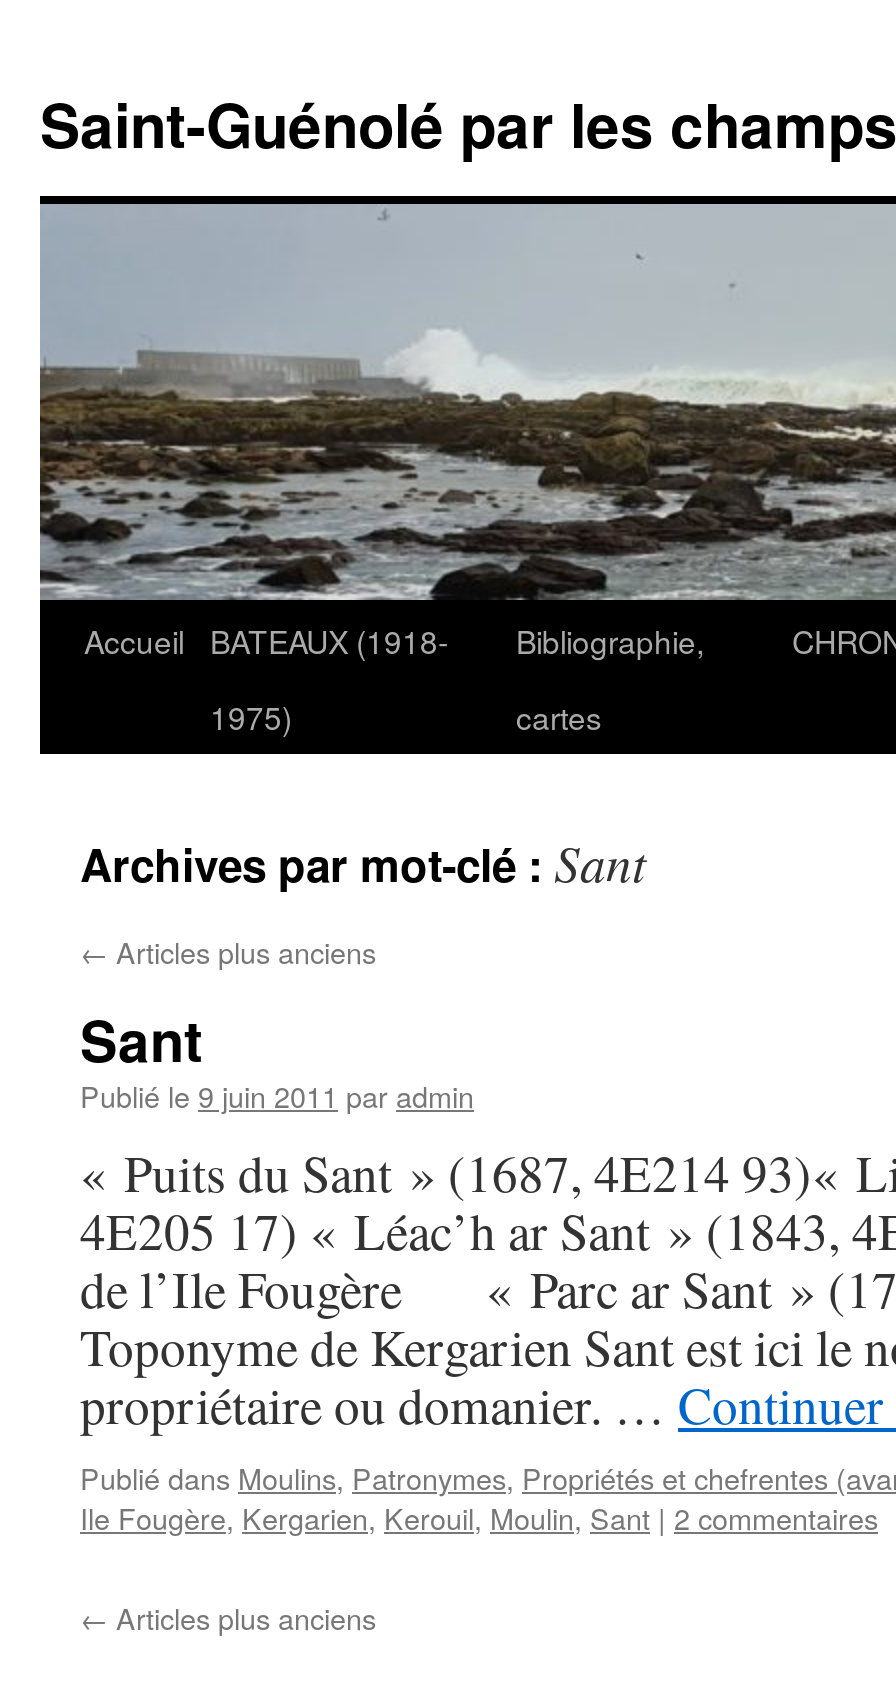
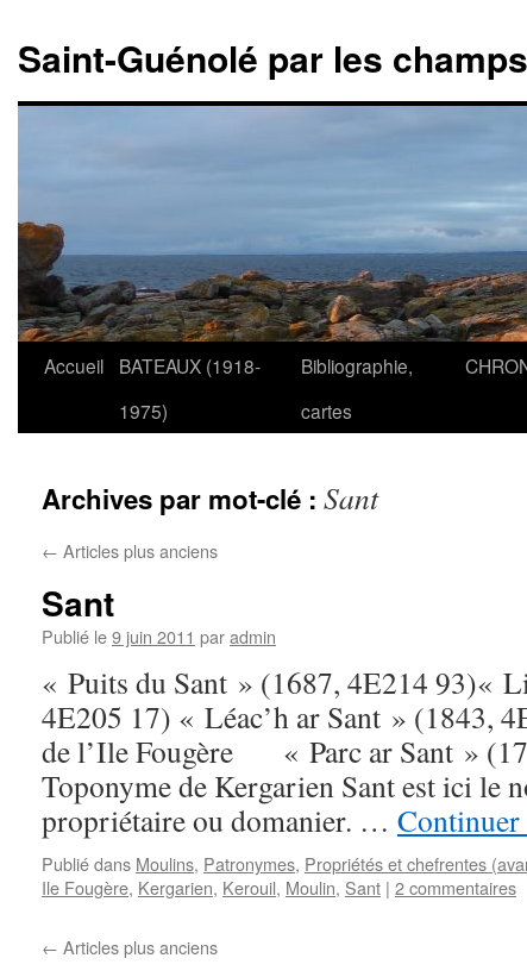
- [image]
+ [image]
